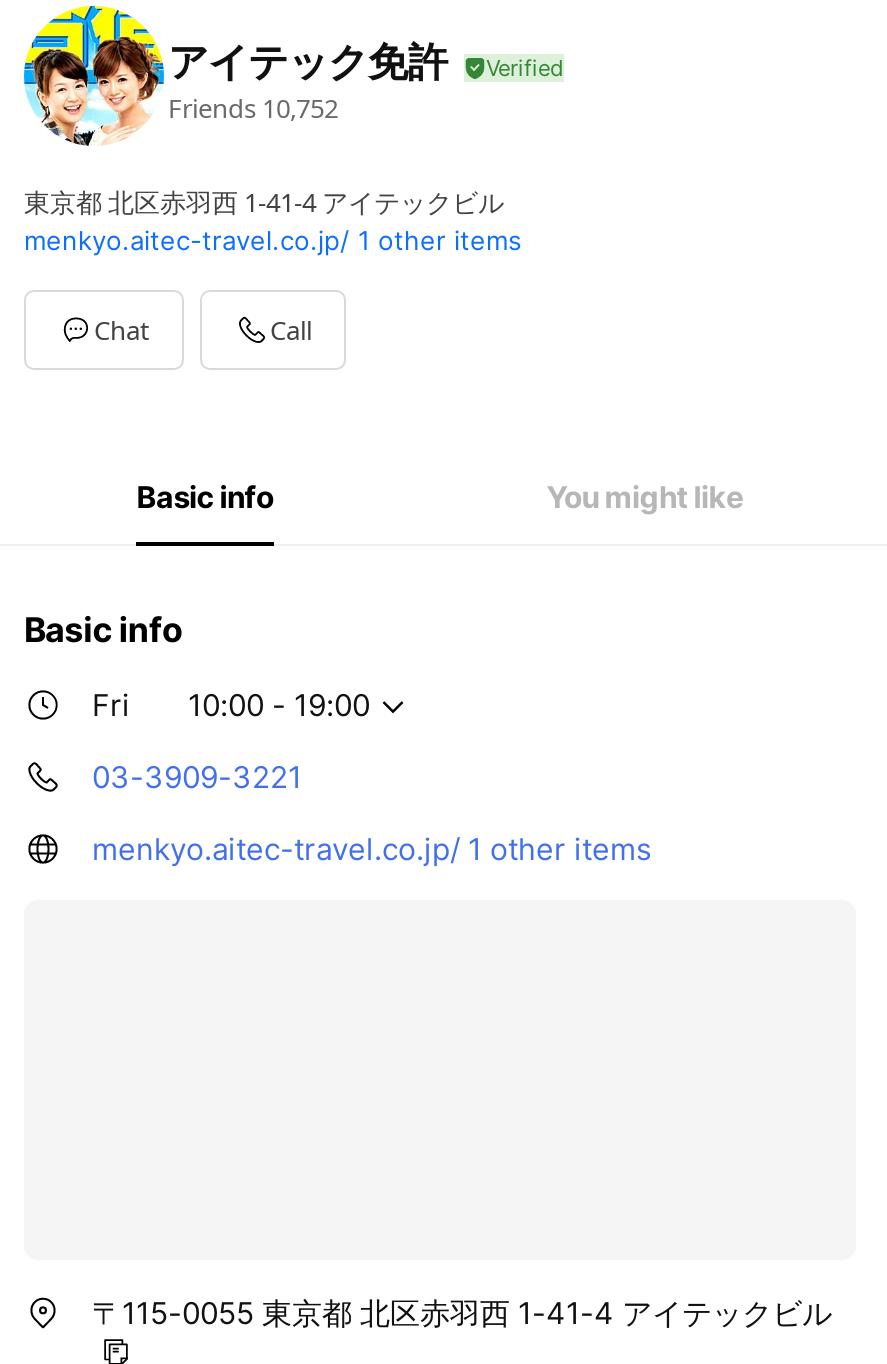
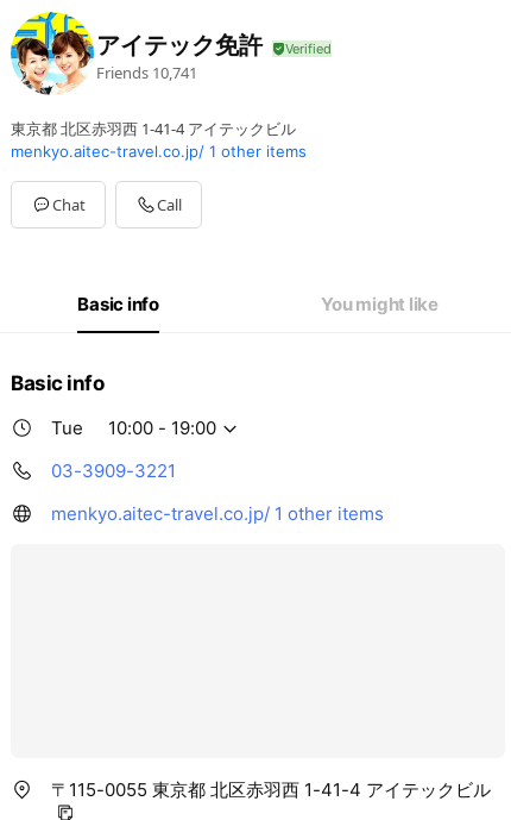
- Friends 10,752
+ Friends 10,741

- Fri
+ Tue
